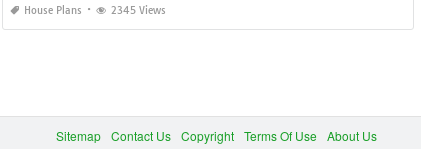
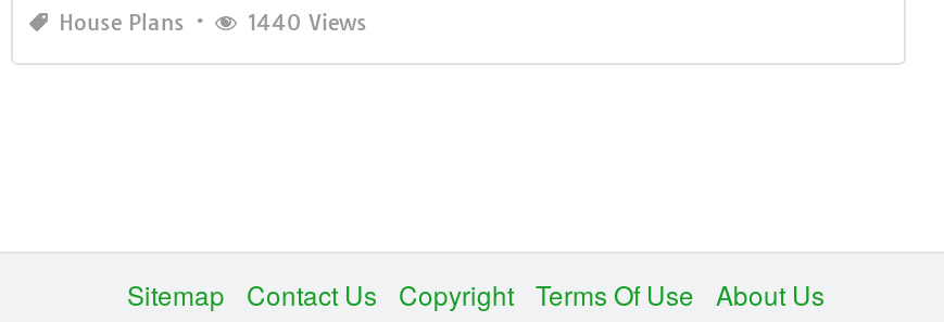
- 2345 Views
+ 1440 Views
